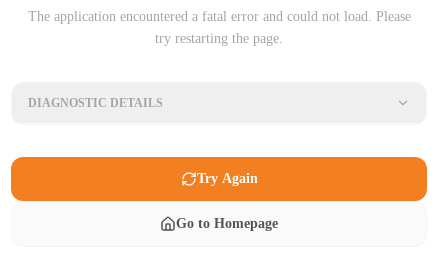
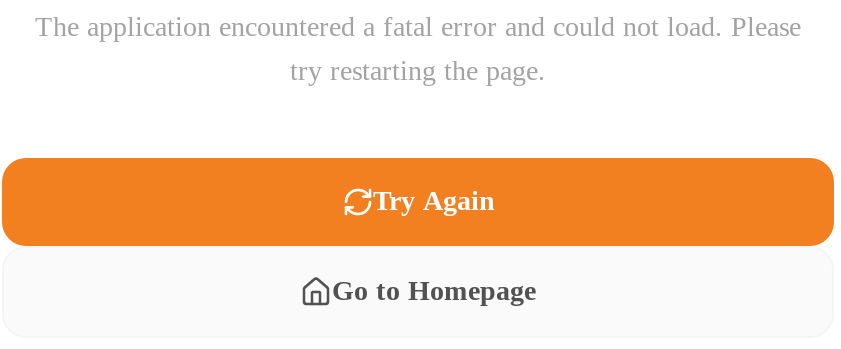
- DIAGNOSTIC DETAILS
